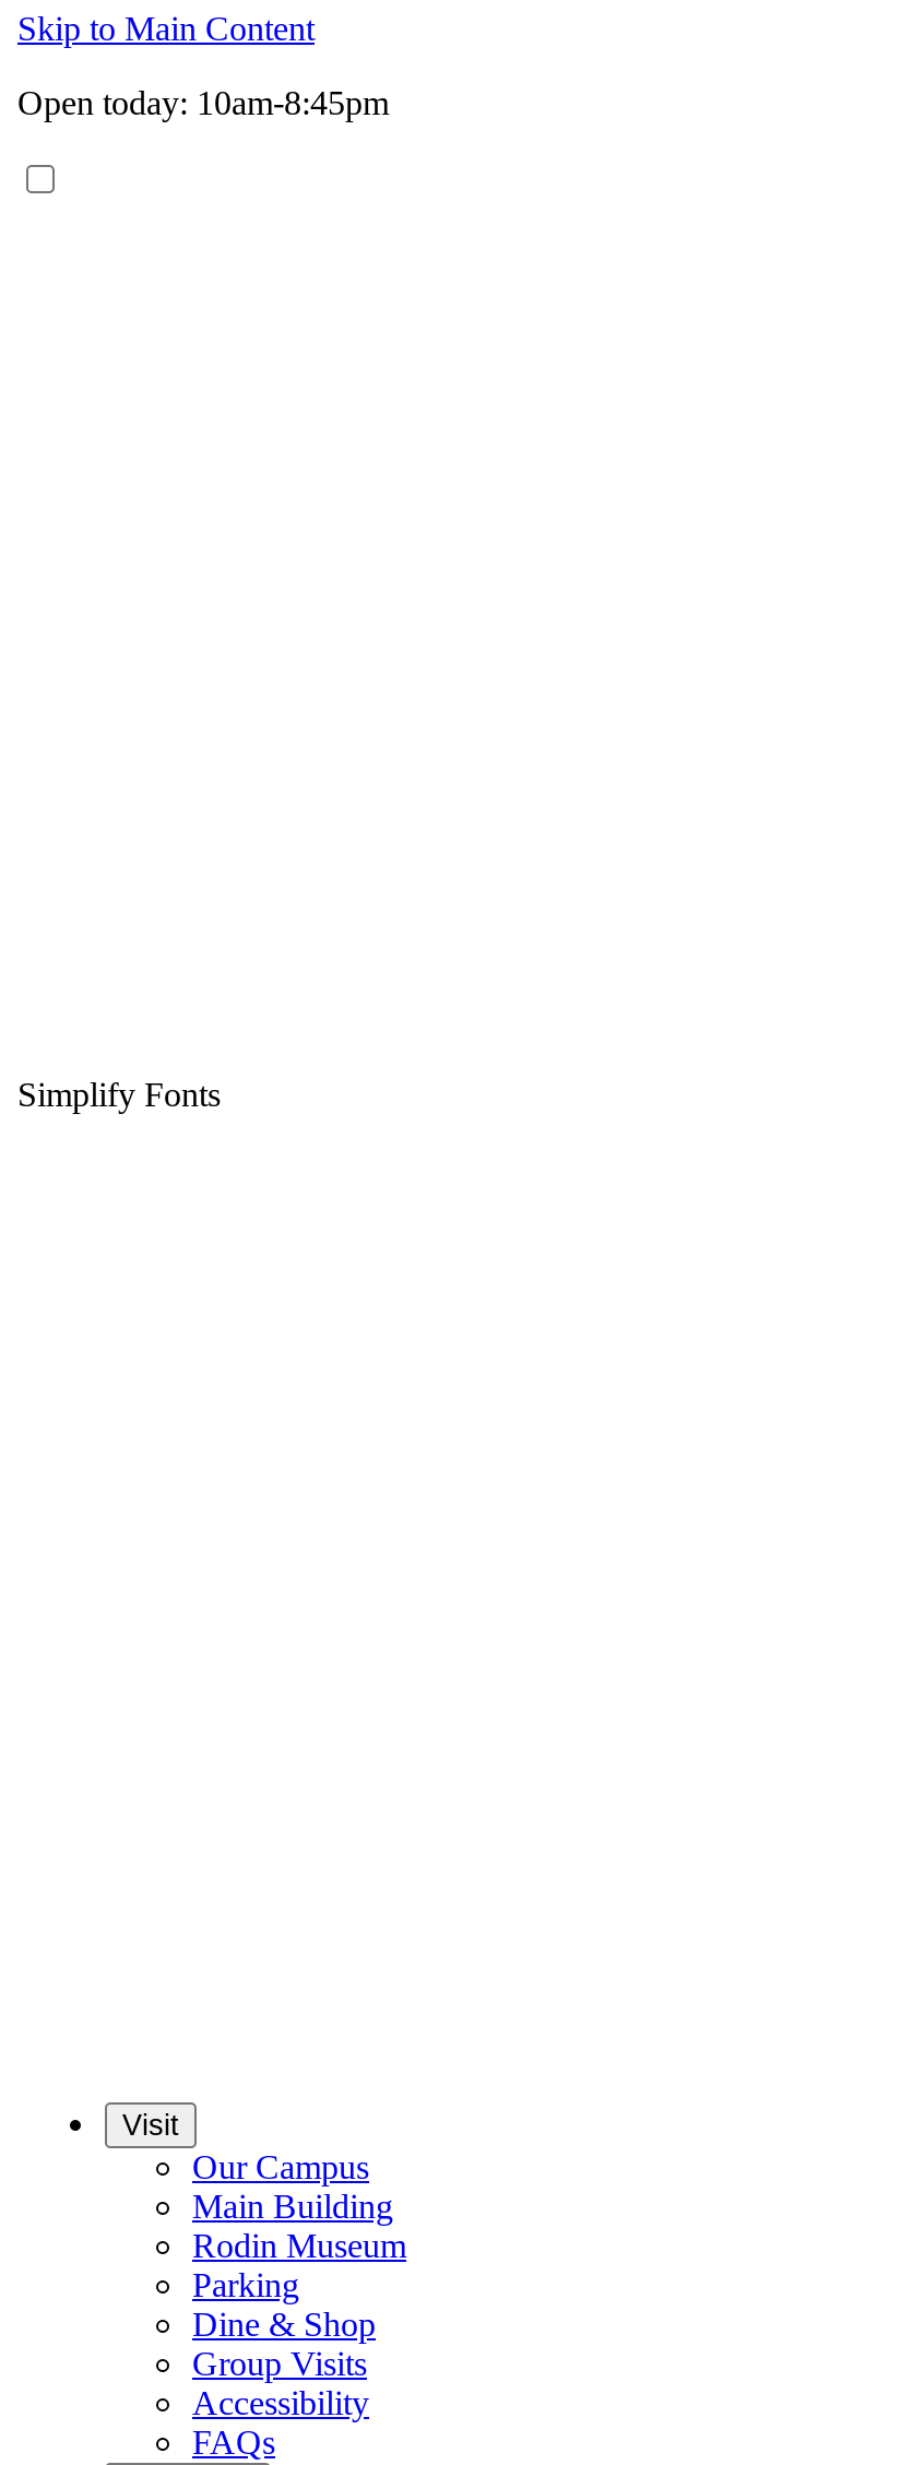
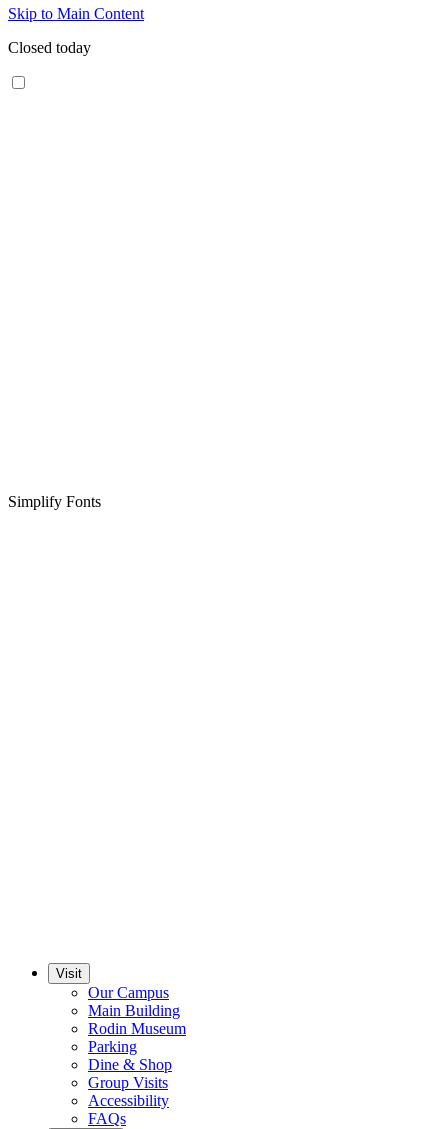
- Open today: 10am-8:45pm
+ Closed today
